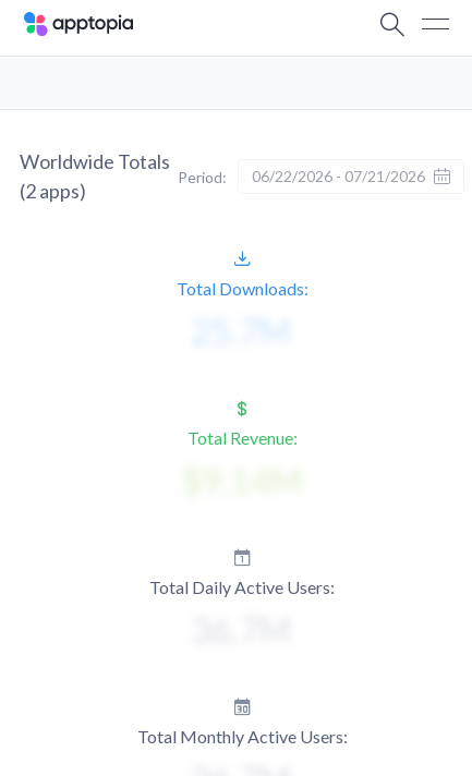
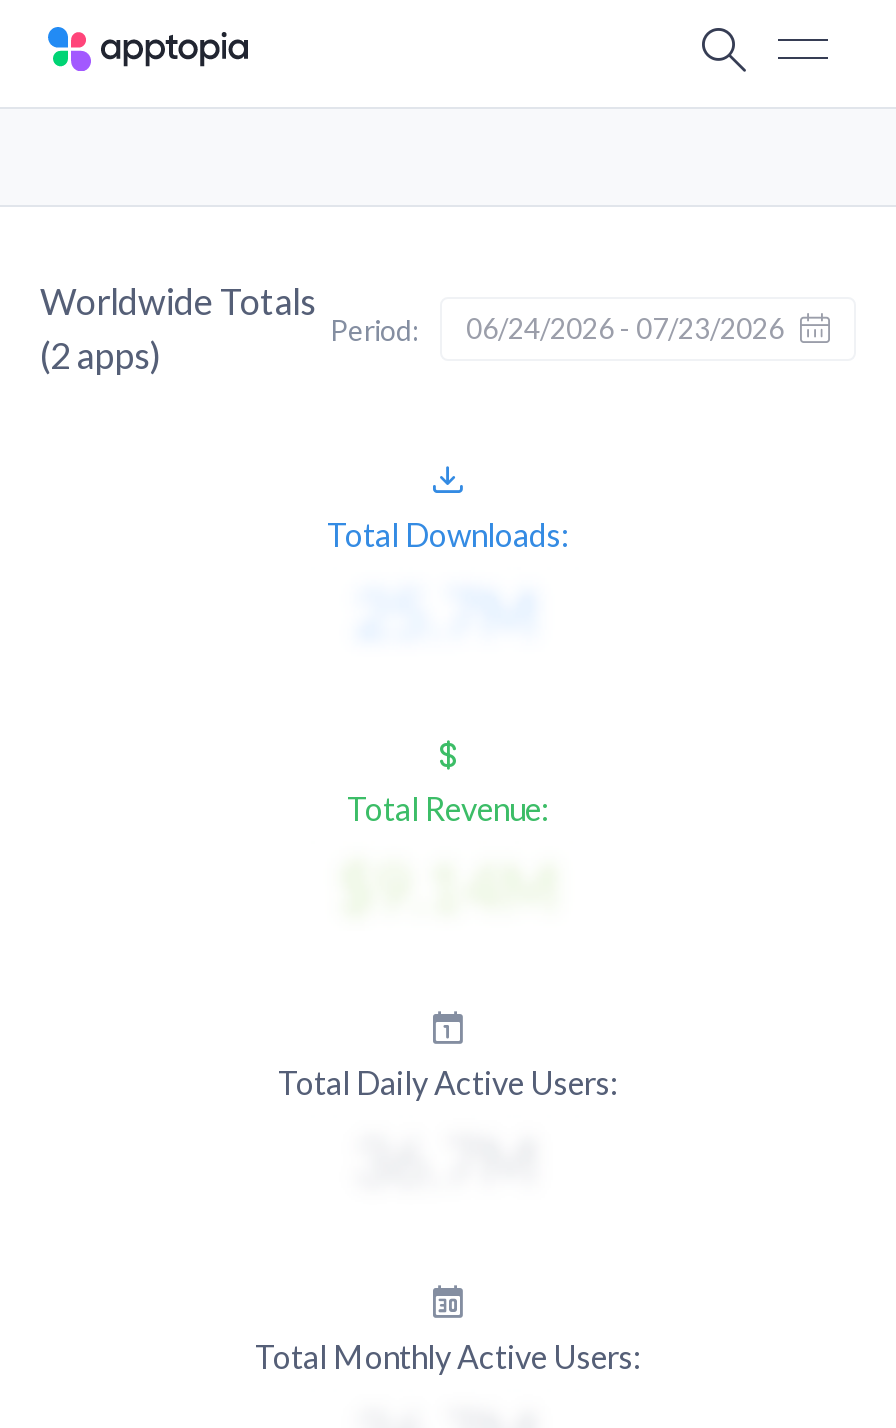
- Period: 06/22/2026 - 07/21/2026
+ Period: 06/24/2026 - 07/23/2026
